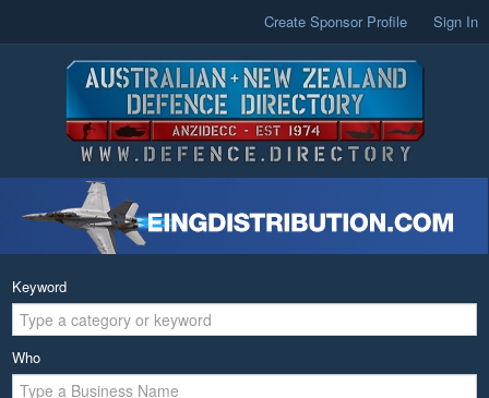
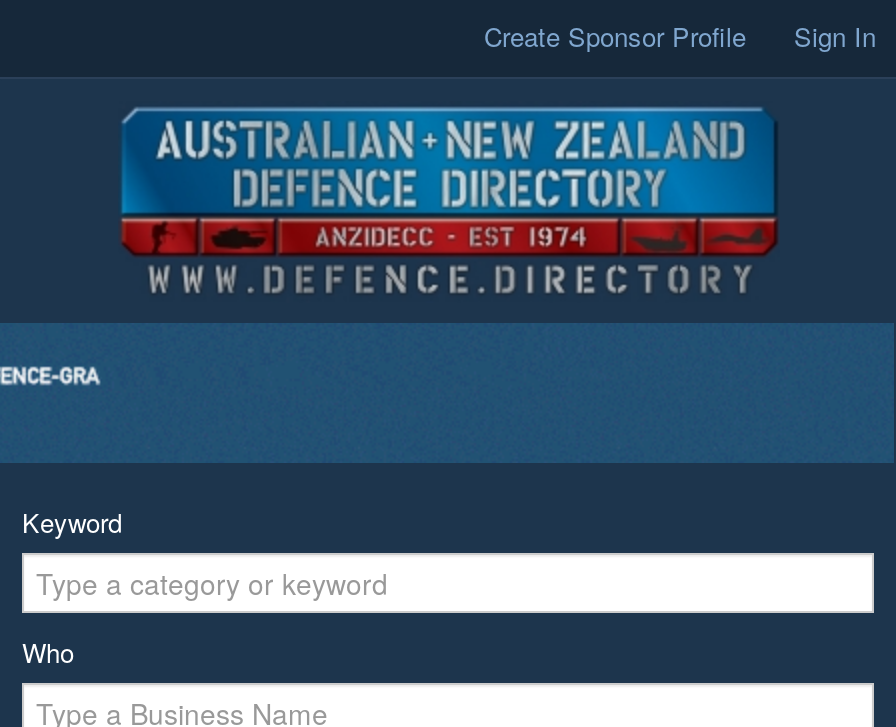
- [image]
